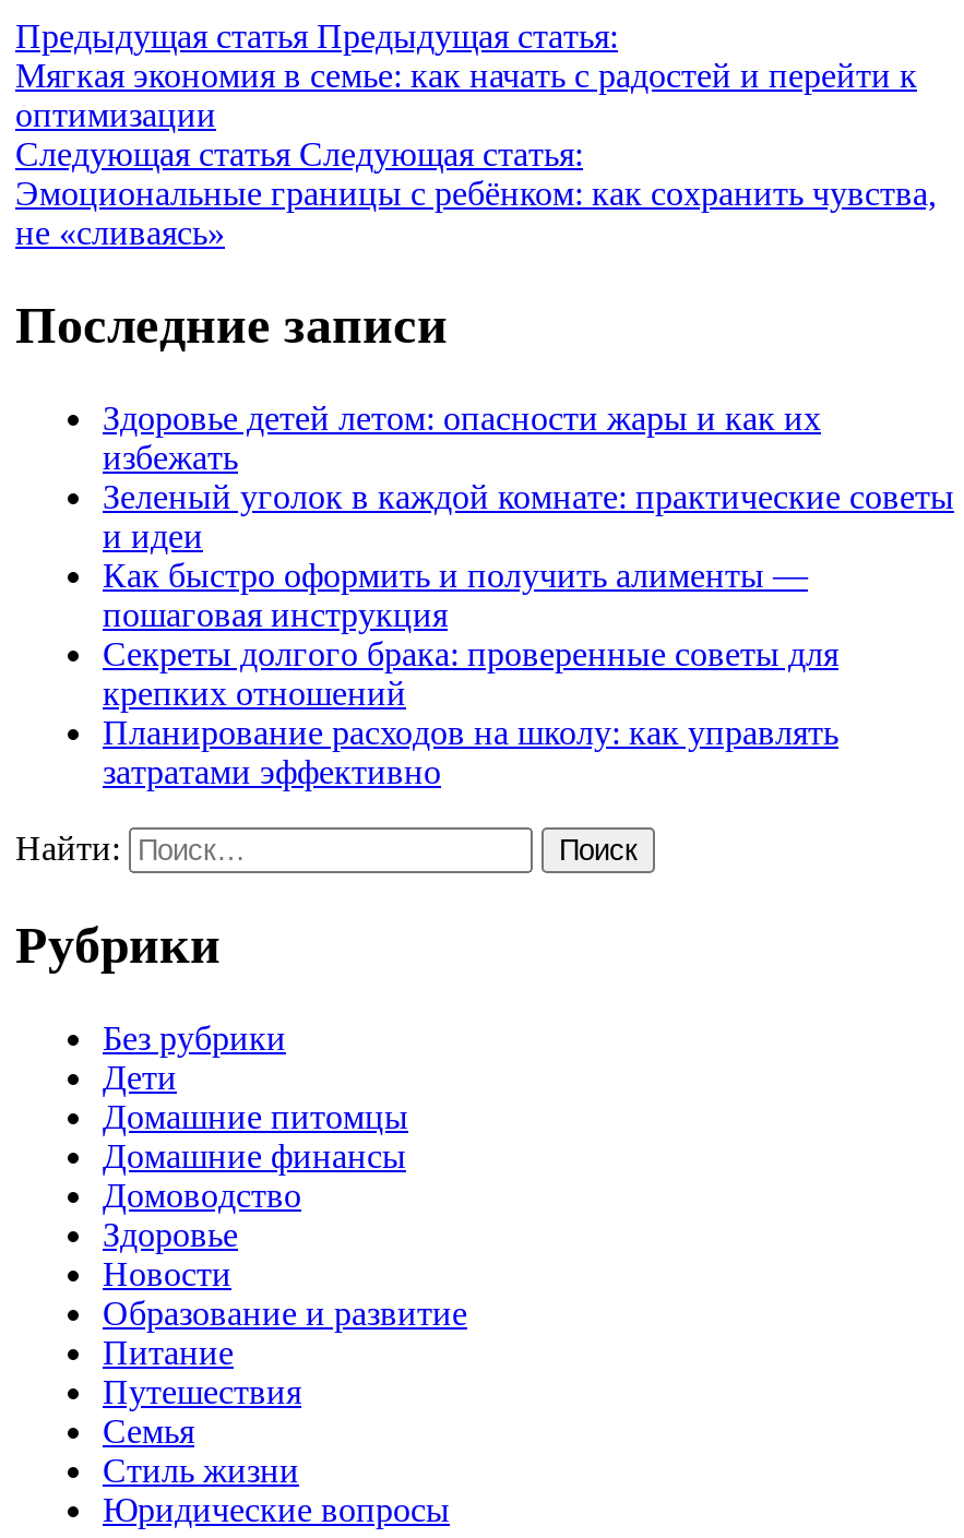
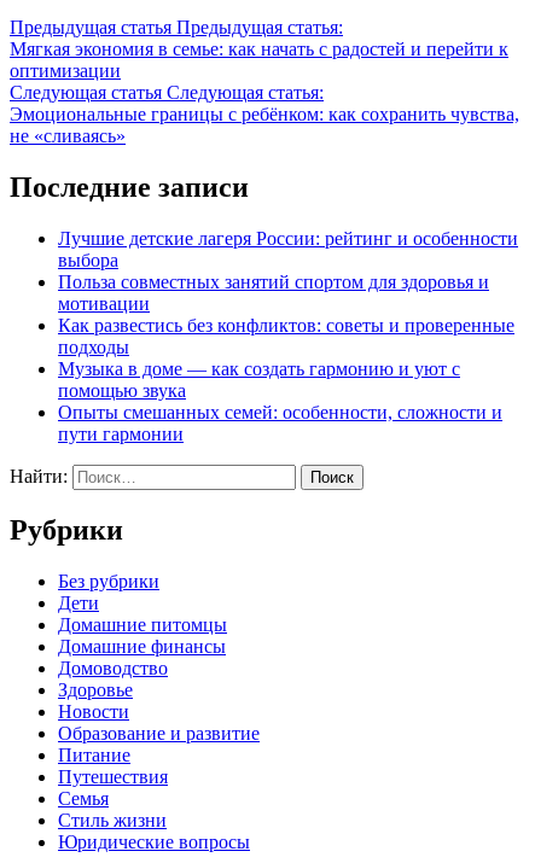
- Здоровье детей летом: опасности жары и как их
- избежать
- Зеленый уголок в каждой комнате: практические советы
- и идеи
- Как быстро оформить и получить алименты —
- пошаговая инструкция
- Секреты долгого брака: проверенные советы для
- крепких отношений
- Планирование расходов на школу: как управлять
- затратами эффективно
+ Лучшие детские лагеря России: рейтинг и особенности
+ выбора
+ Польза совместных занятий спортом для здоровья и
+ мотивации
+ Как развестись без конфликтов: советы и проверенные
+ подходы
+ Музыка в доме — как создать гармонию и уют с
+ помощью звука
+ Опыты смешанных семей: особенности, сложности и
+ пути гармонии
